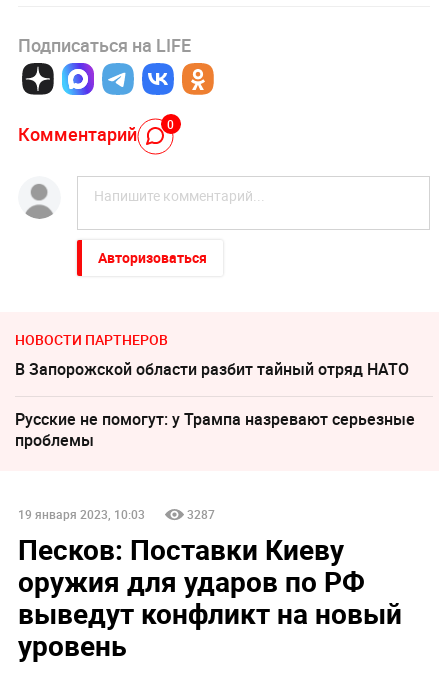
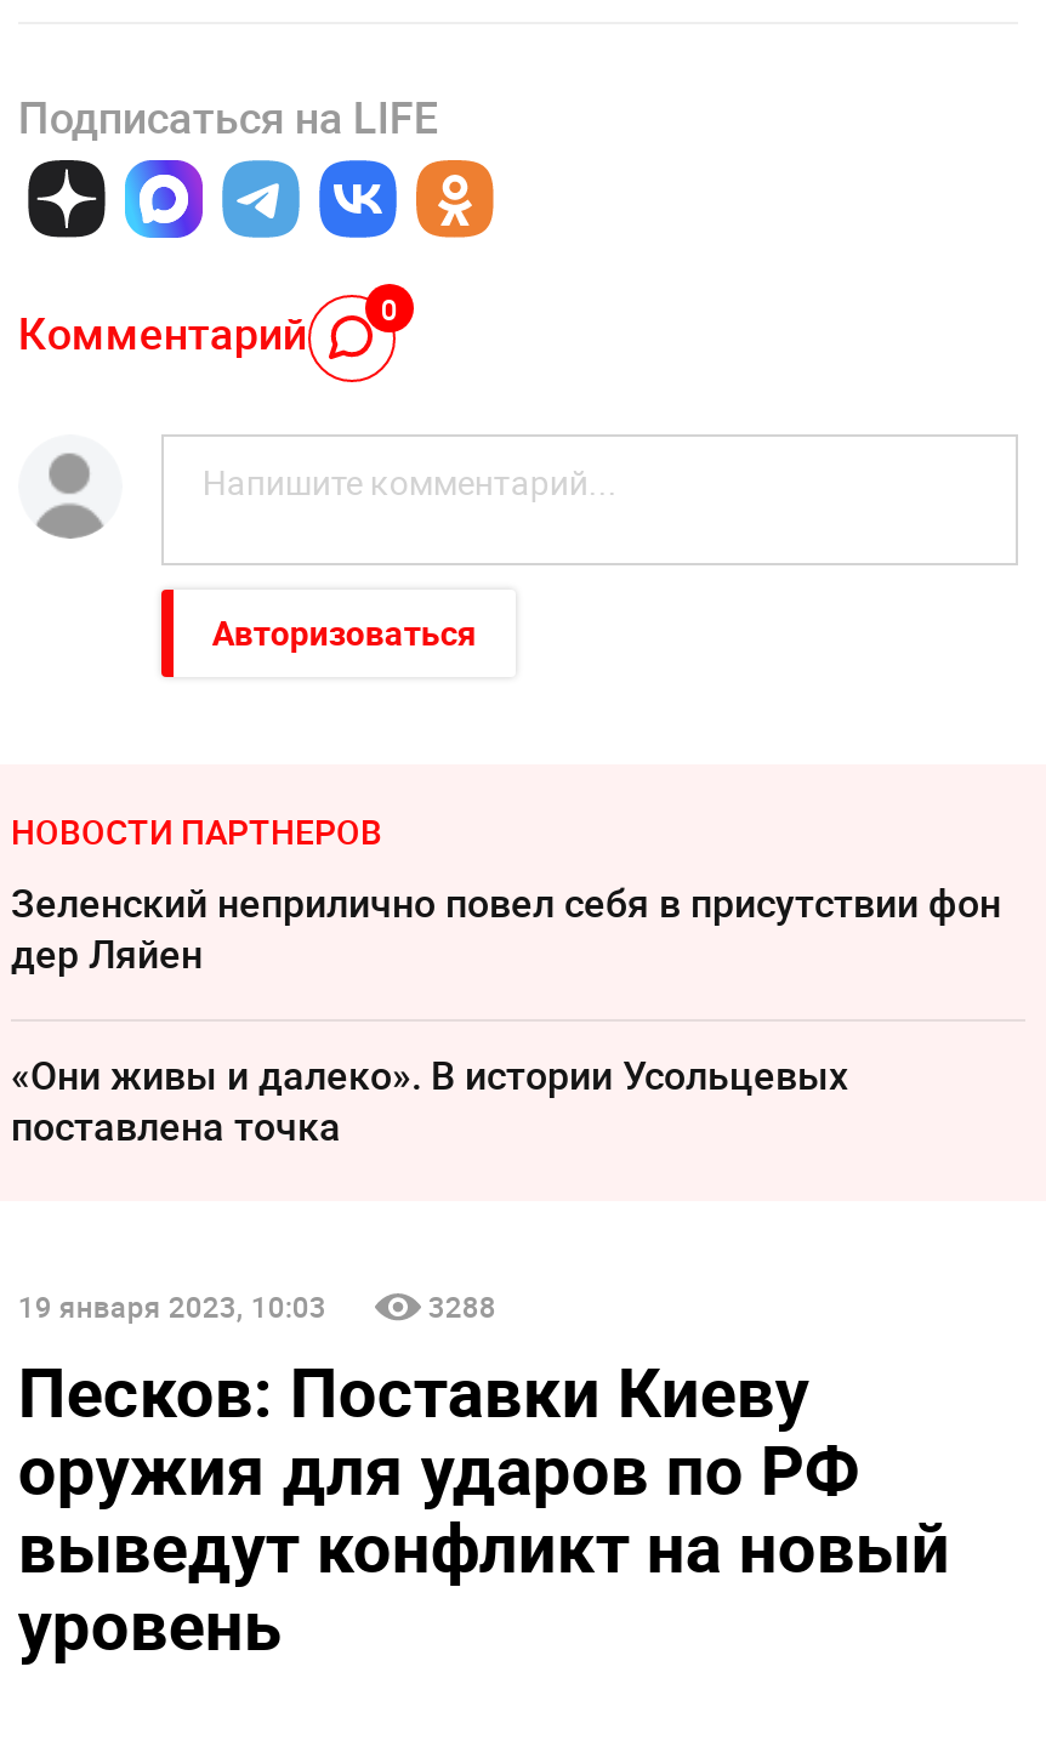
- В Запорожской области разбит тайный отряд НАТО
+ Зеленский неприлично повел cебя в присутствии фон
+ дер Ляйен

- Русские не помогут: у Трампа назревают серьезные
- проблемы
+ «Они живы и далеко». В истории Усольцевых
+ поставлена точка

- 3287
+ 3288
